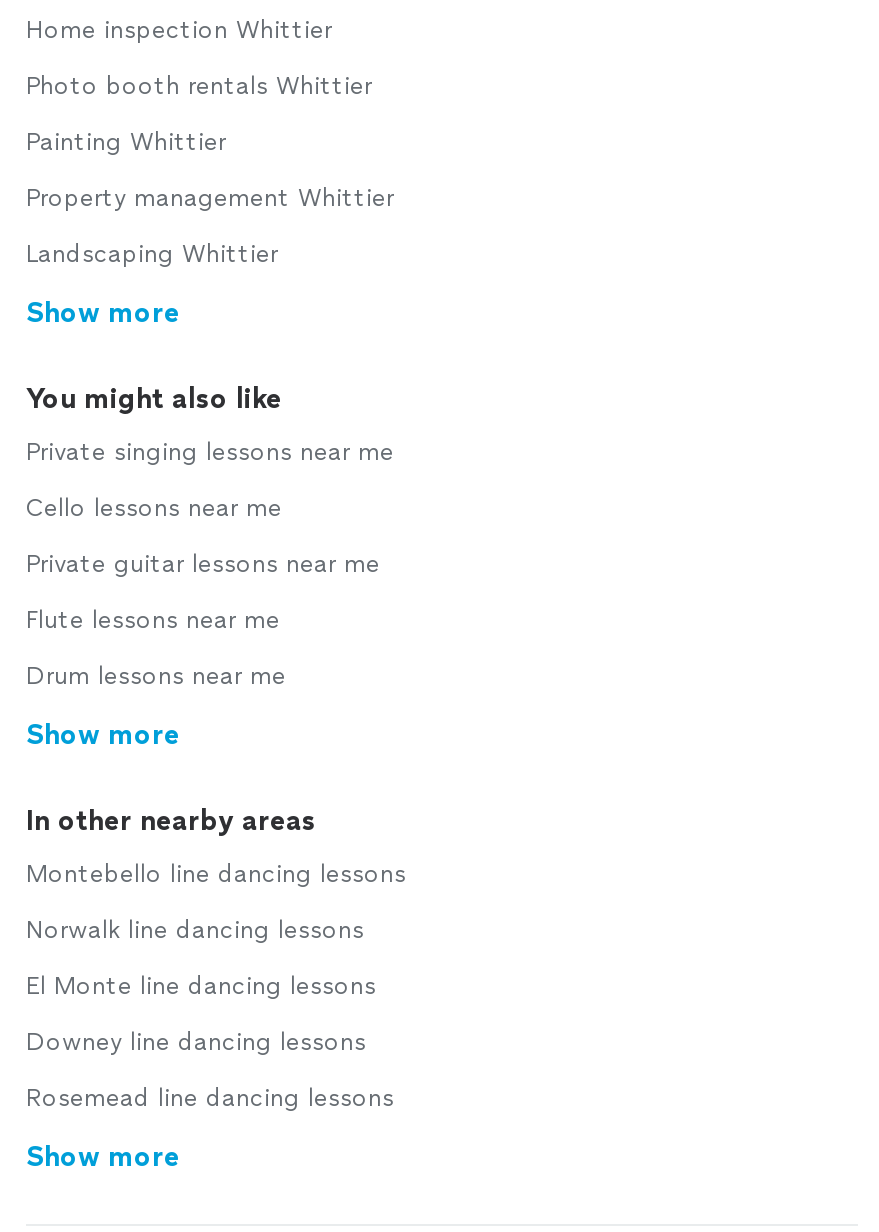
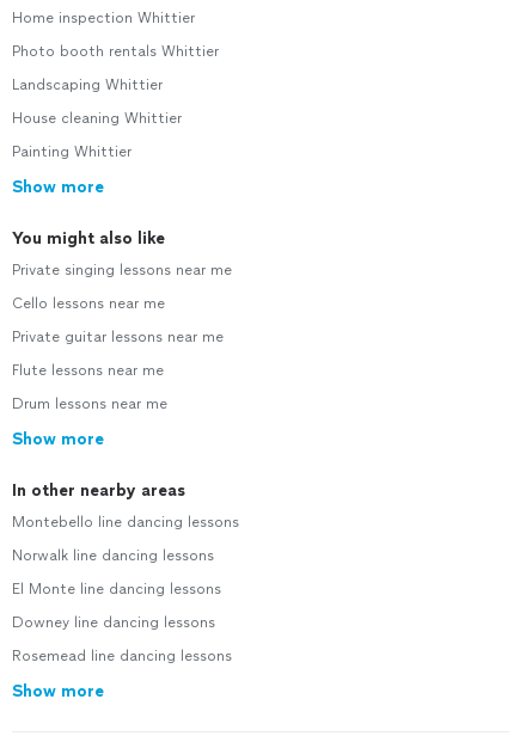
moved down: Painting Whittier

- Property management Whittier

moved up: Landscaping Whittier

+ House cleaning Whittier
